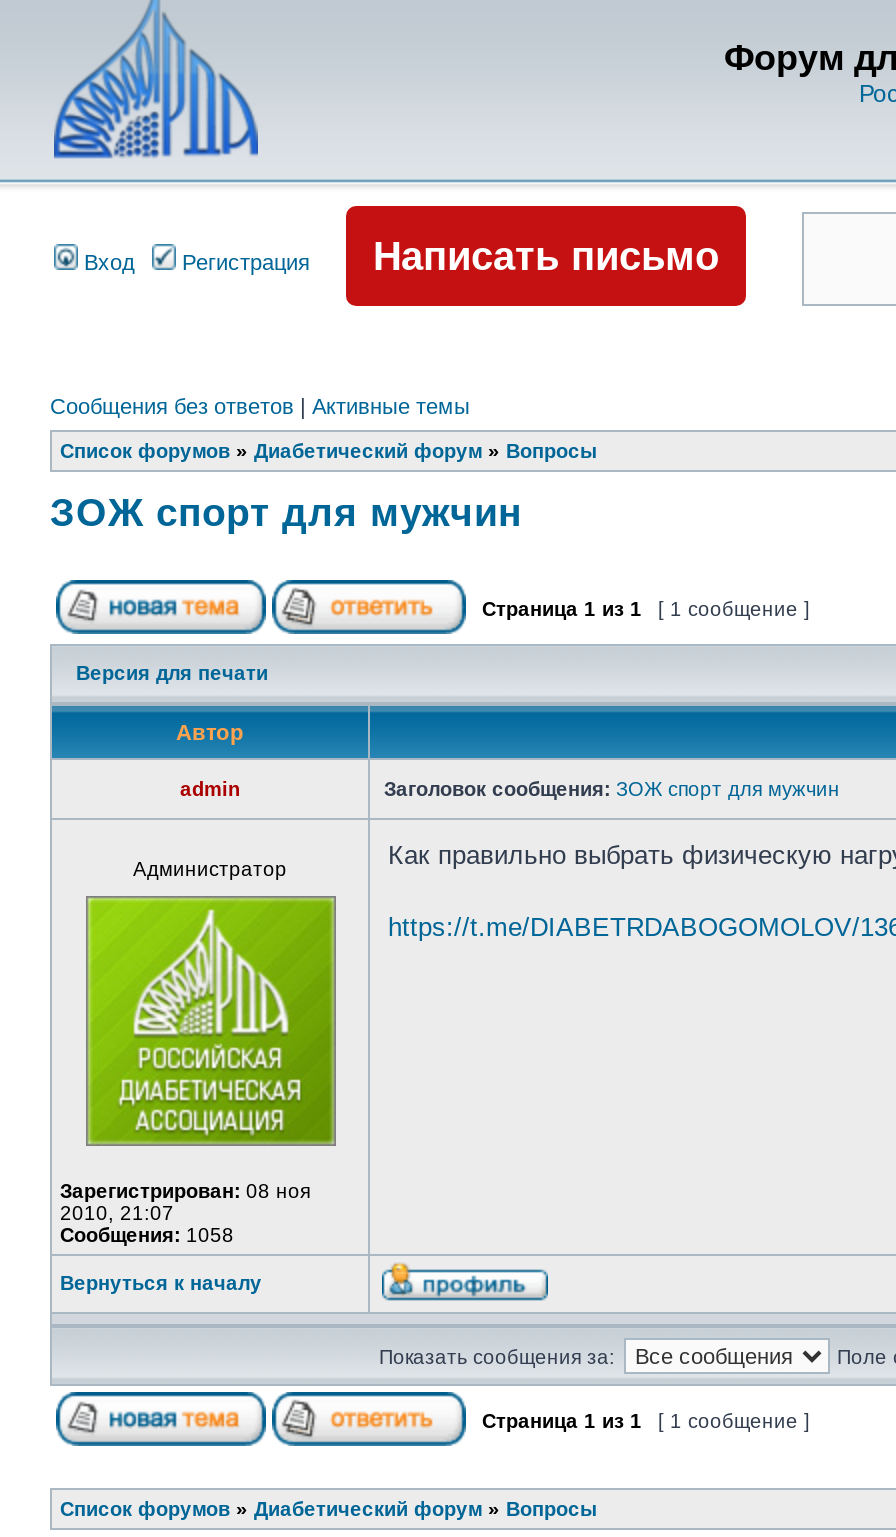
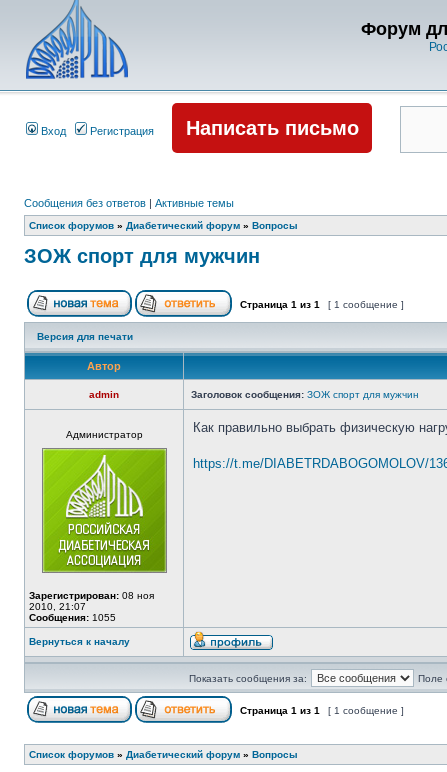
- Сообщения: 1058
+ Сообщения: 1055
